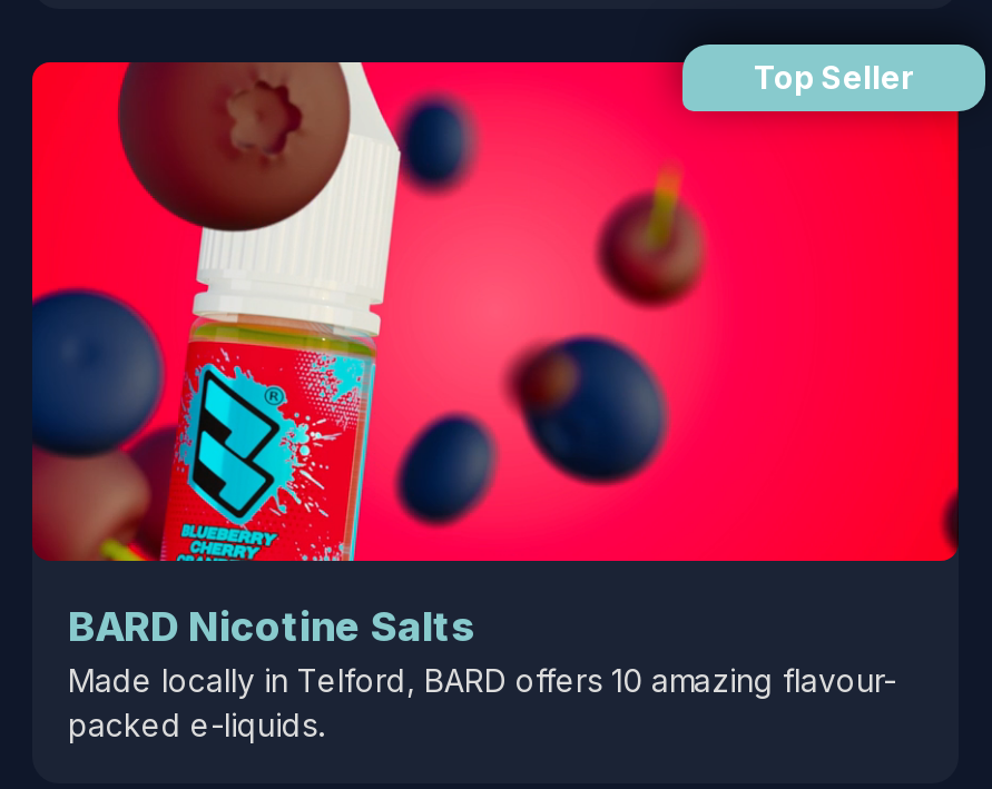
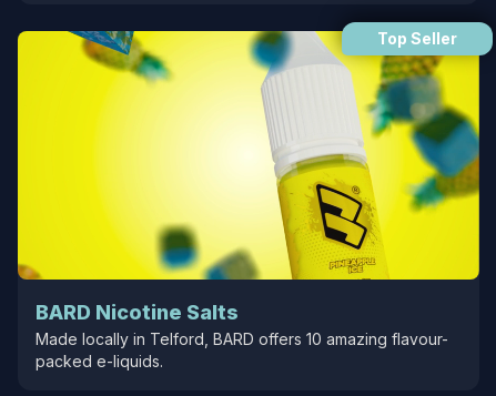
- [image]
+ [image]
